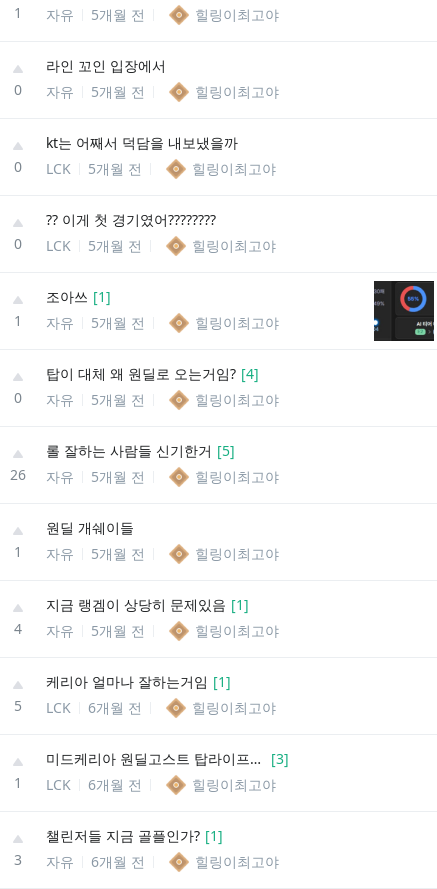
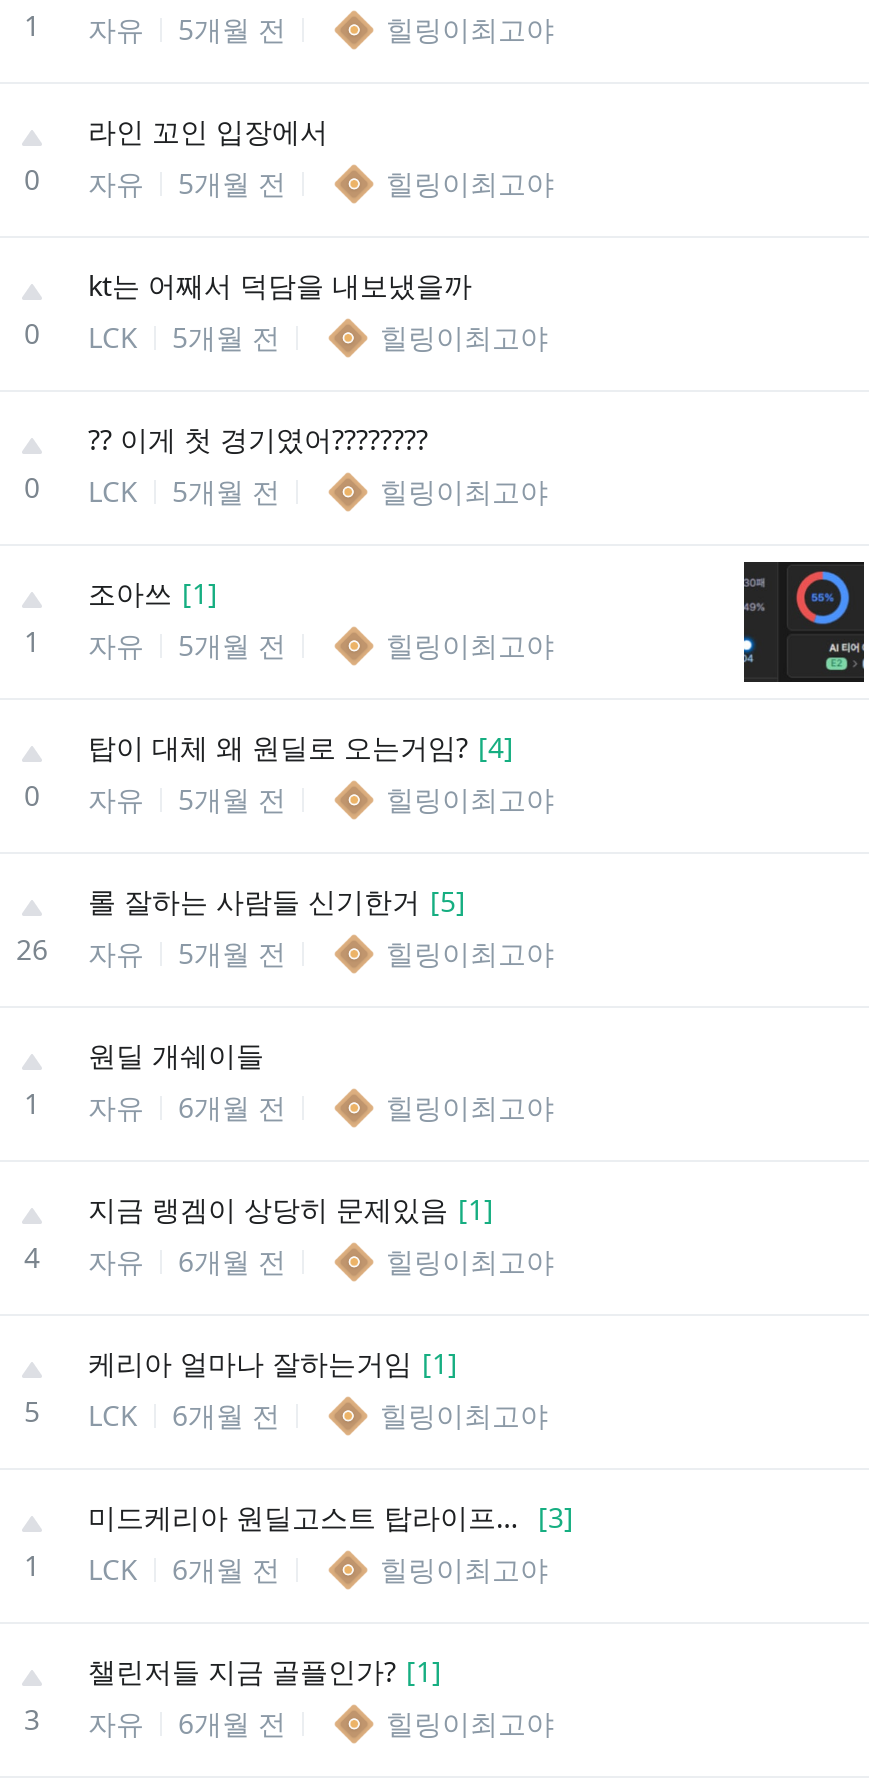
- 1 자유 5개월 전
+ 1 자유 6개월 전

- 4 자유 5개월 전
+ 4 자유 6개월 전
